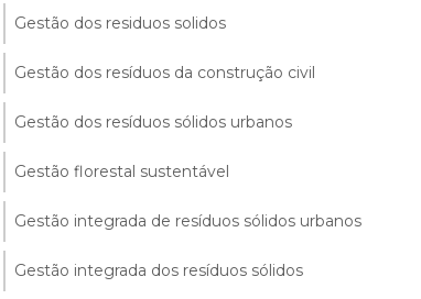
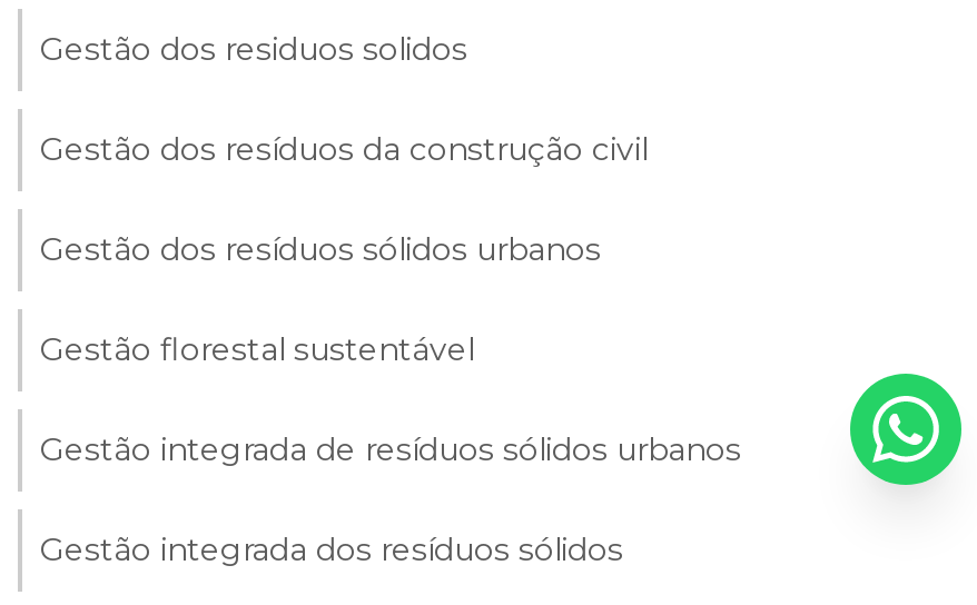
+ [image]
